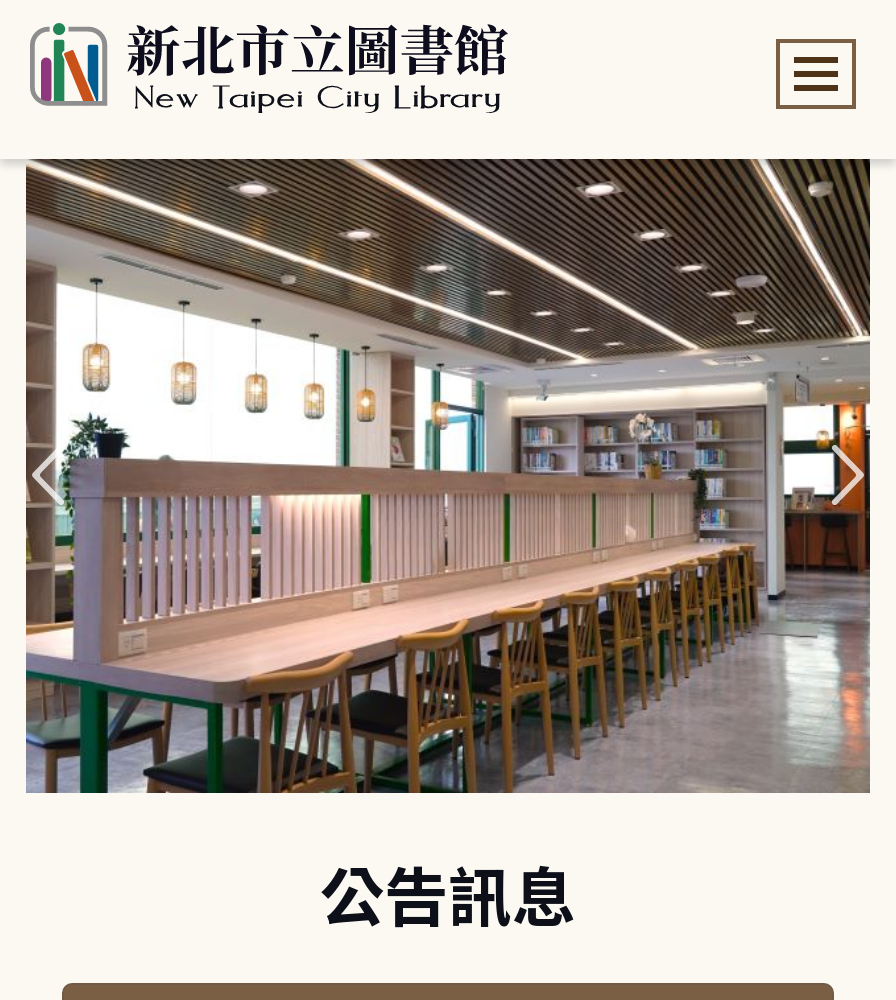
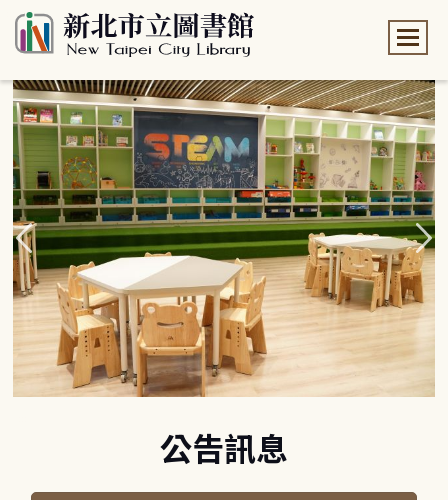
- [image]
+ [image]
